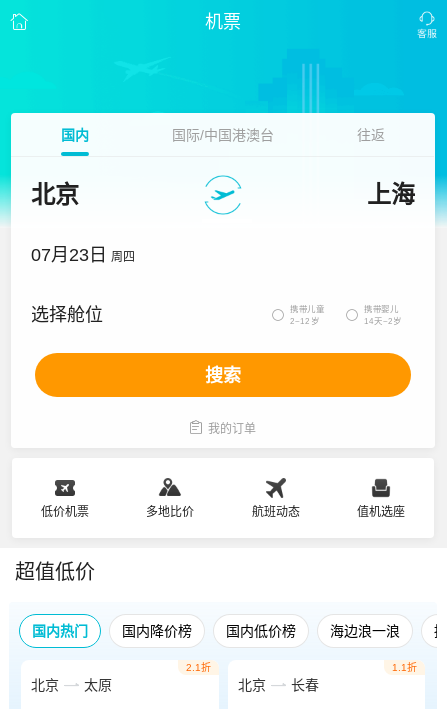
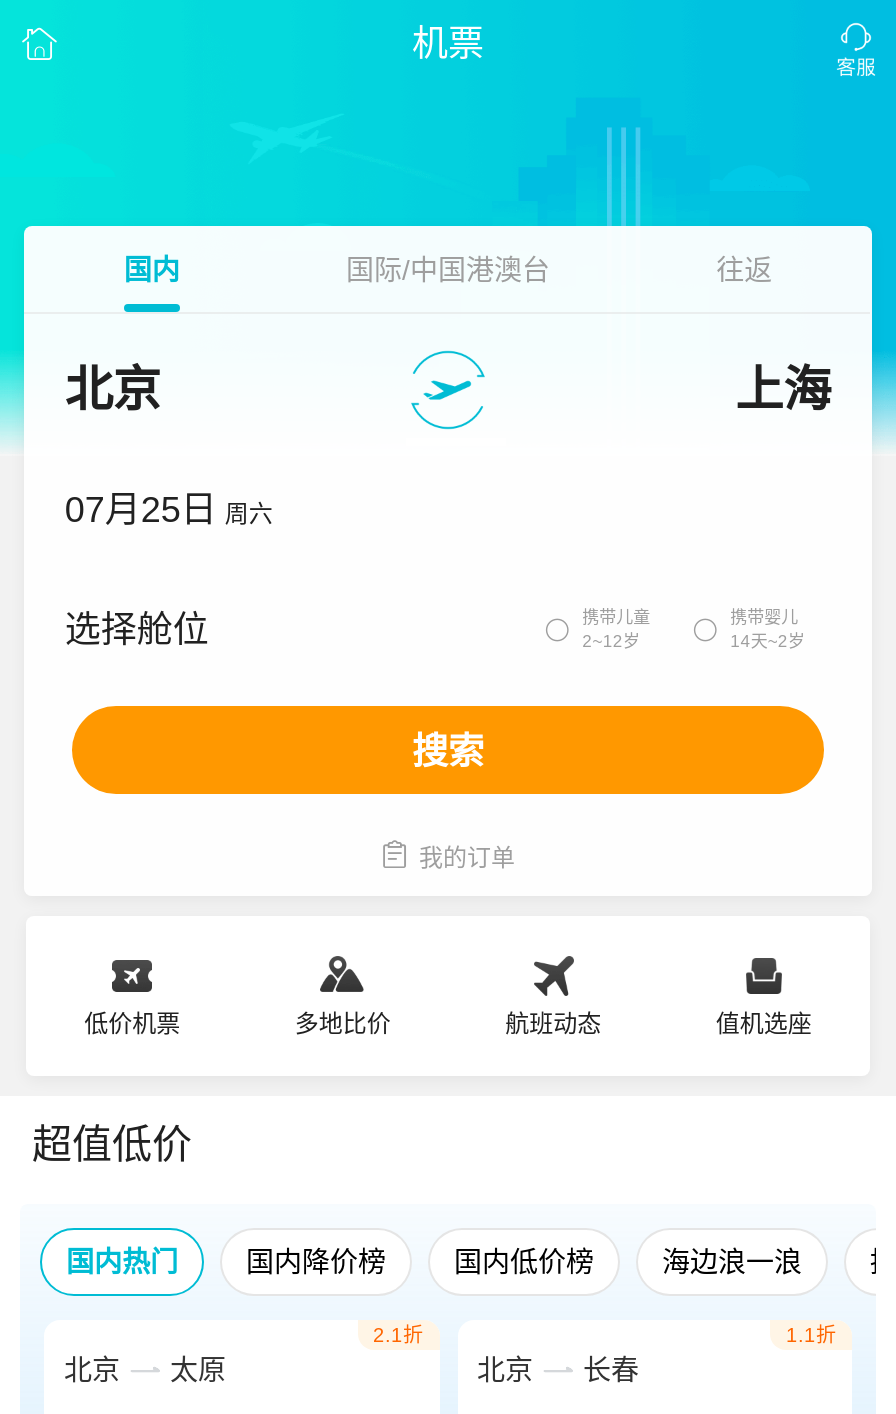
- 07月23日 周四
+ 07月25日 周六
